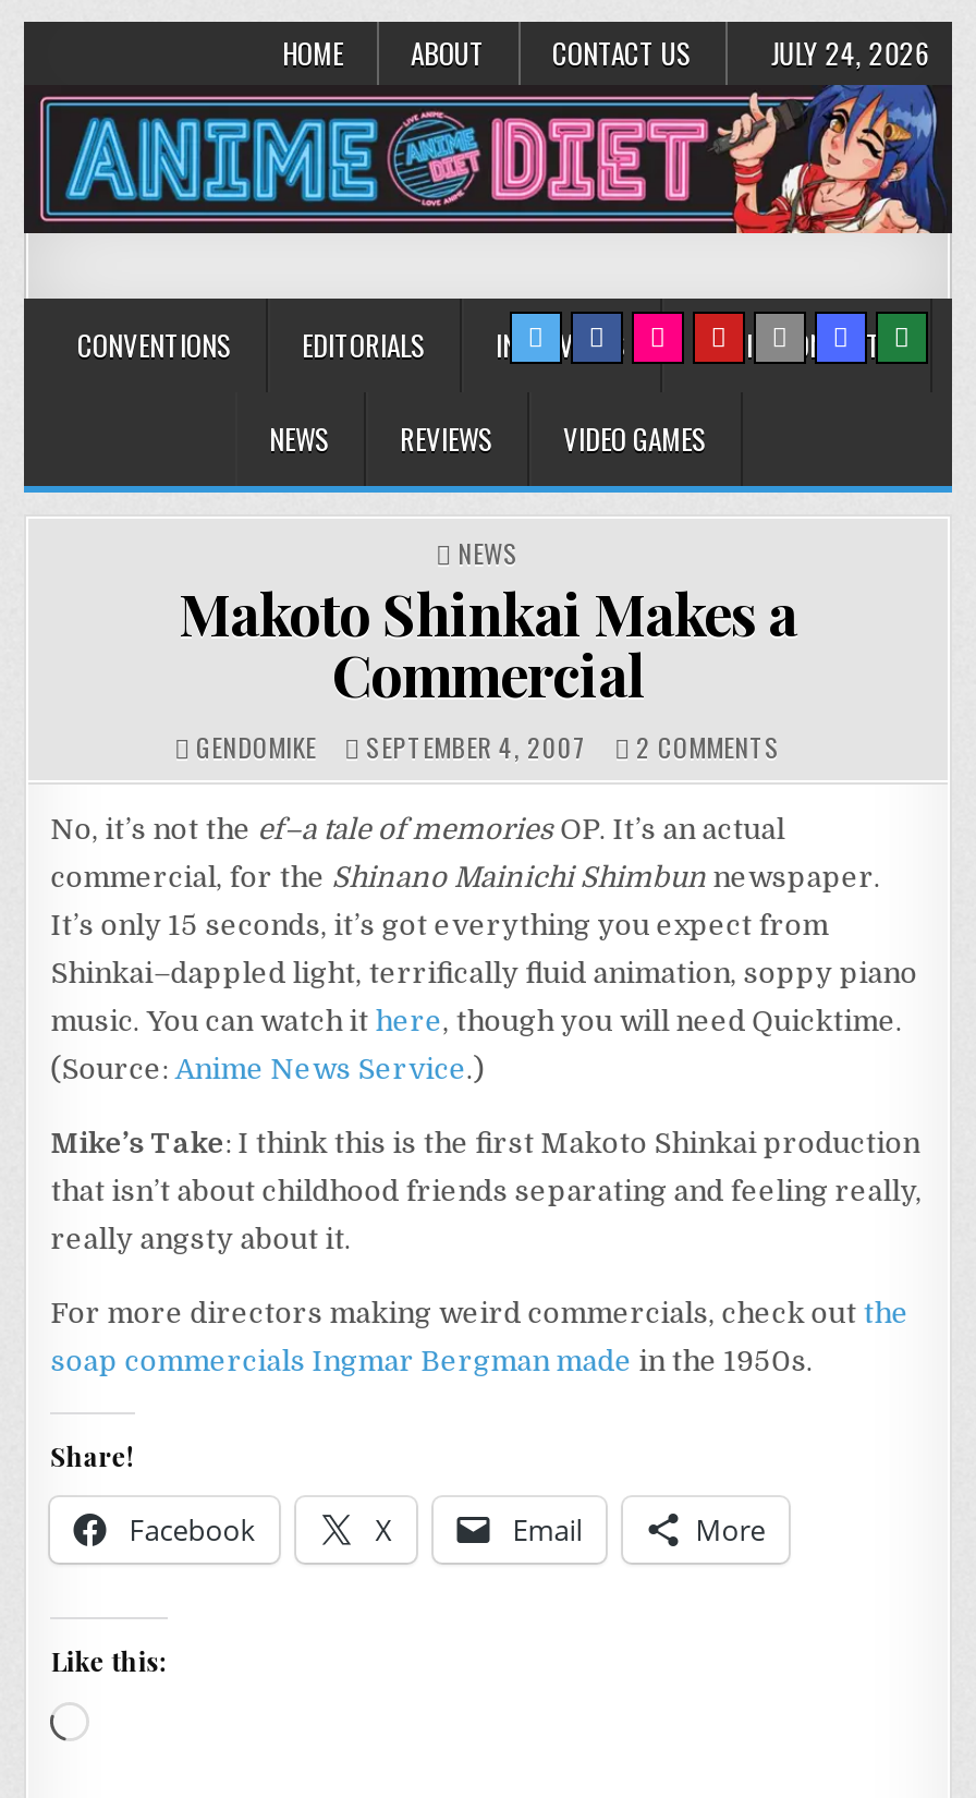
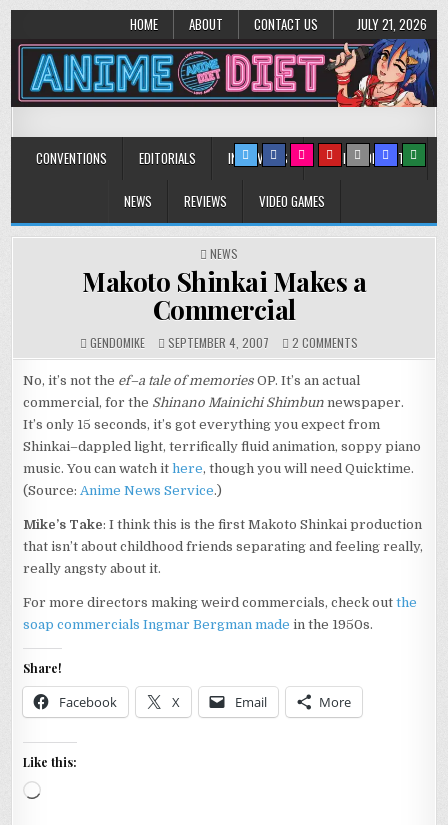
- HOME ABOUT CONTACT US JULY 24, 2026
+ HOME ABOUT CONTACT US JULY 21, 2026
